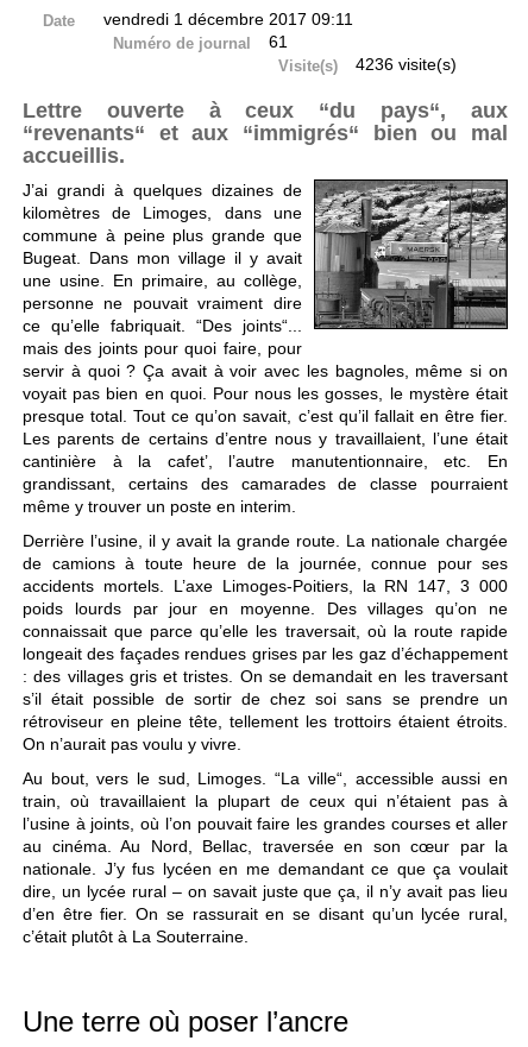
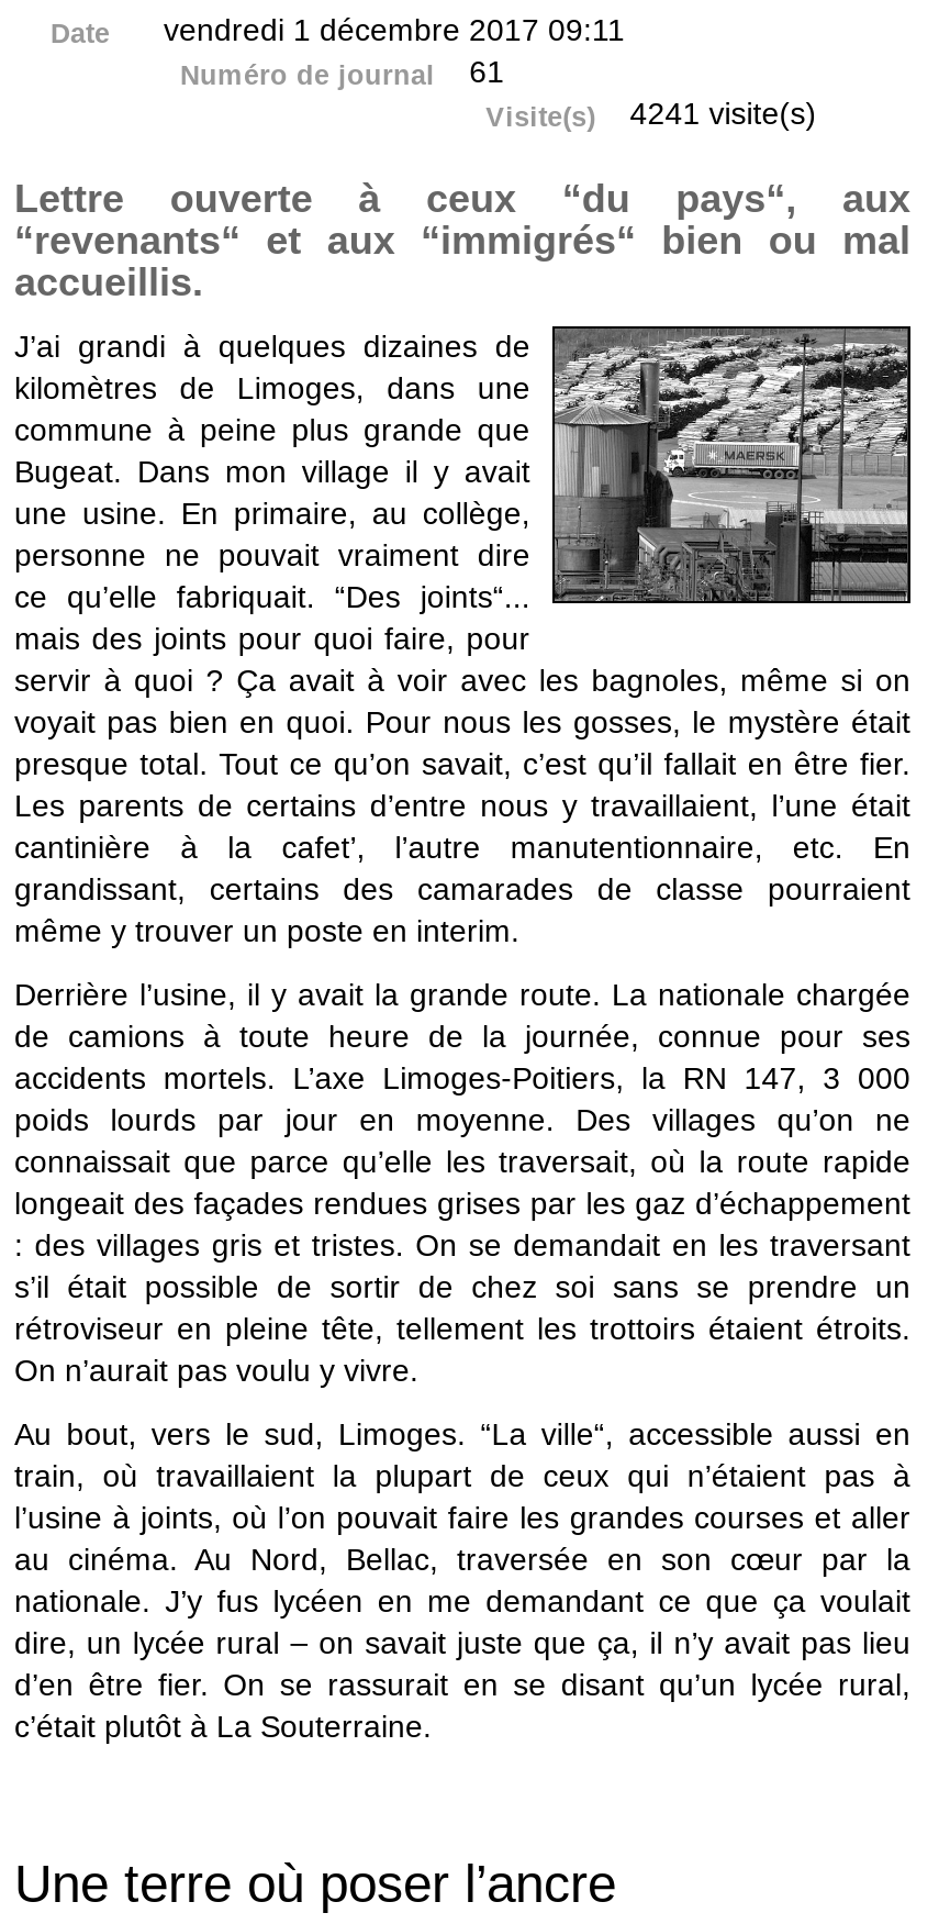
- Visite(s) 4236 visite(s)
+ Visite(s) 4241 visite(s)
